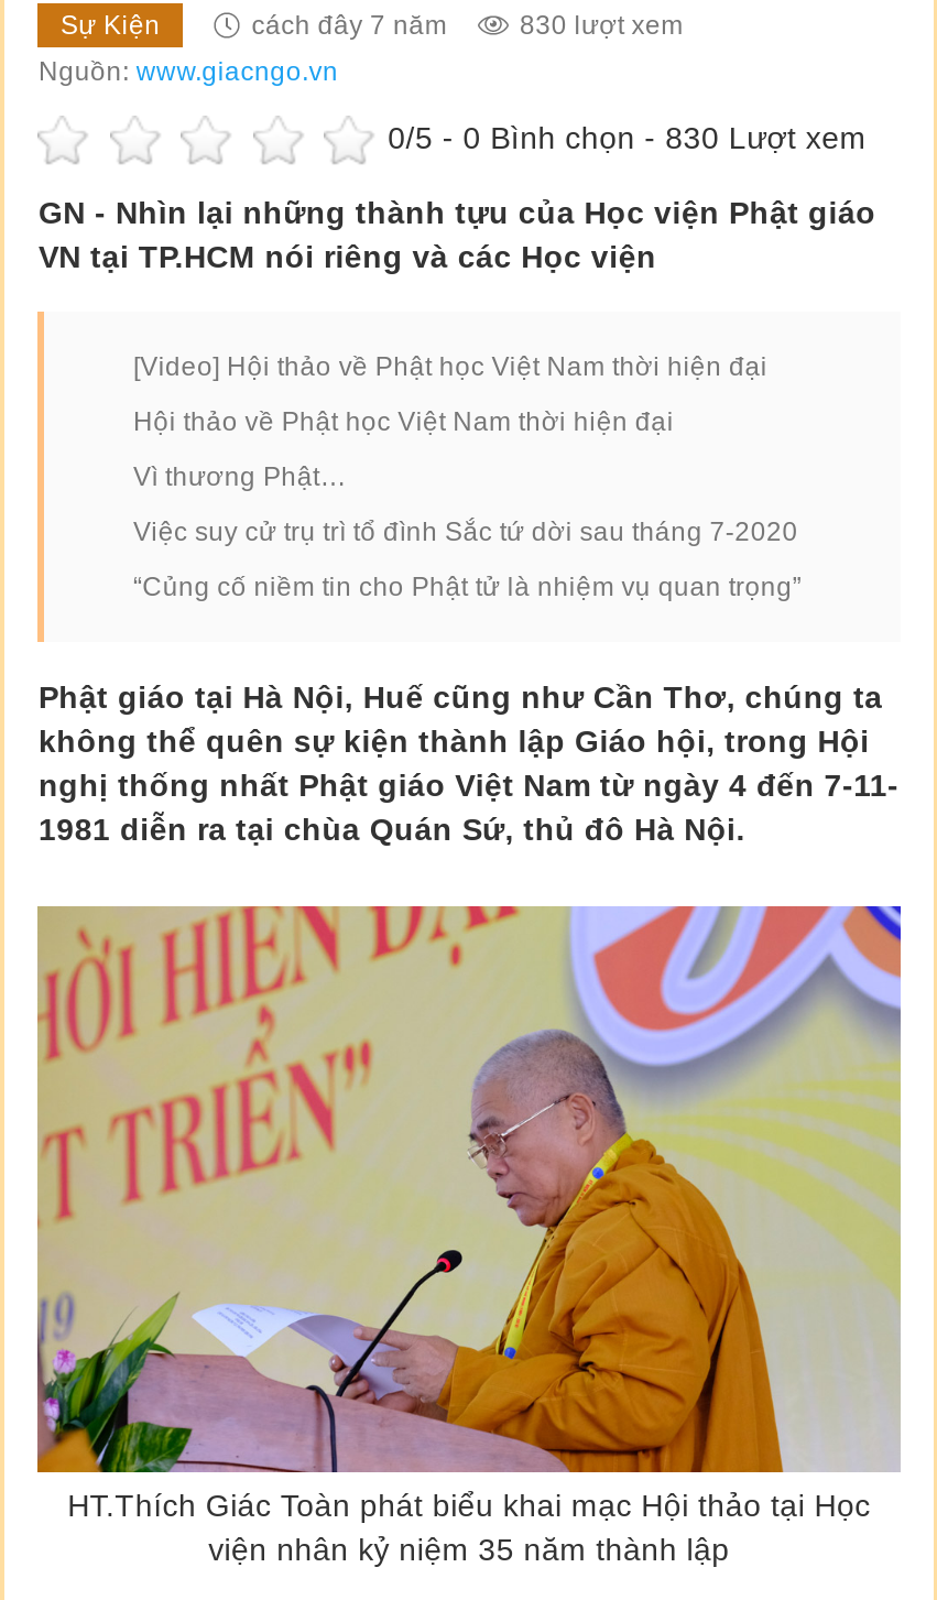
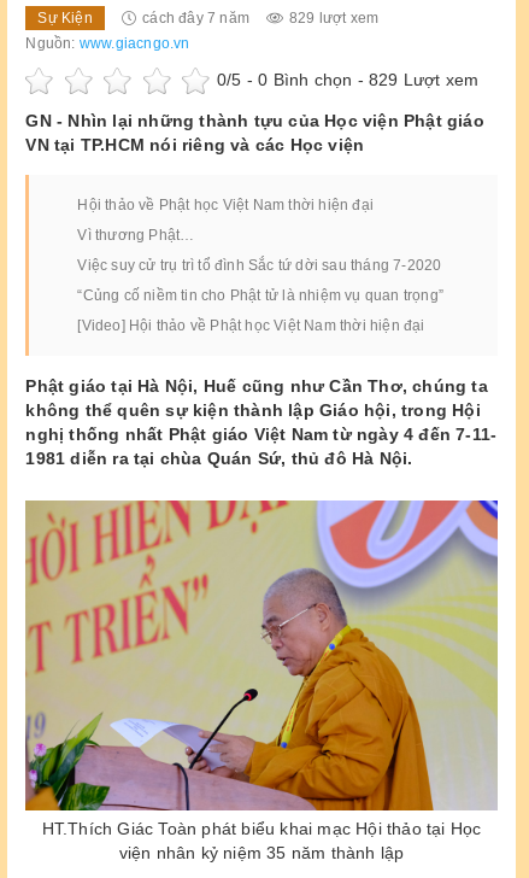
- 830 lượt xem
+ 829 lượt xem

- 0/5 - 0 Bình chọn - 830 Lượt xem
+ 0/5 - 0 Bình chọn - 829 Lượt xem

moved down: [Video] Hội thảo về Phật học Việt Nam thời hiện đại

moved up: Hội thảo về Phật học Việt Nam thời hiện đại | Vì thương Phật… | Việc suy cử trụ trì tổ đình Sắc tứ dời sau tháng 7-2020 | “Củng cố niềm tin cho Phật tử là nhiệm vụ quan trọng”
